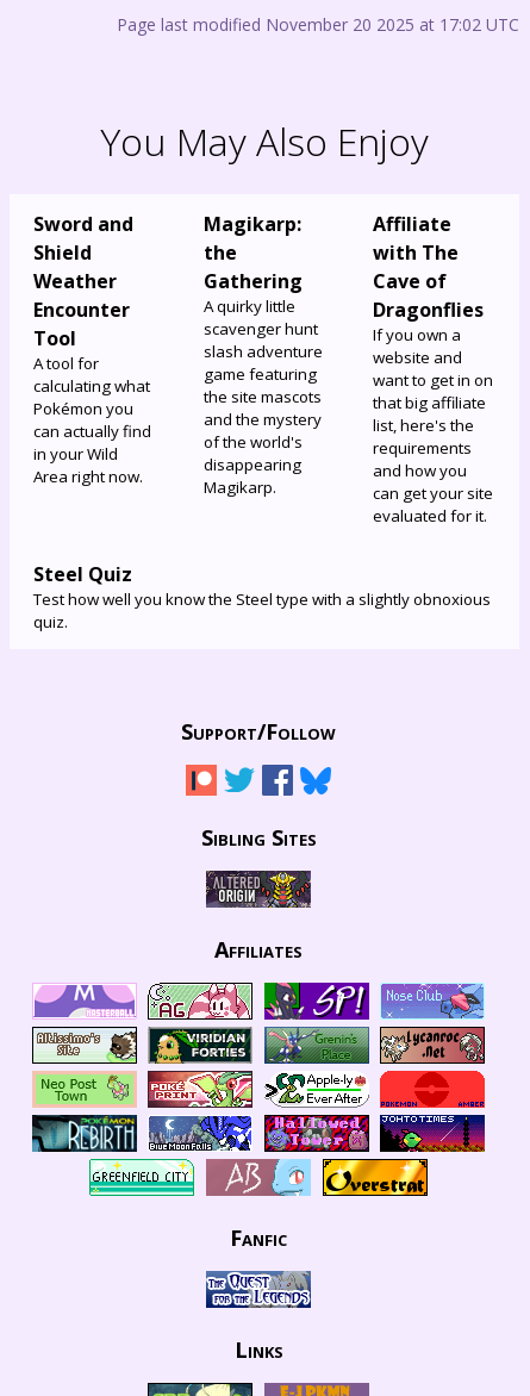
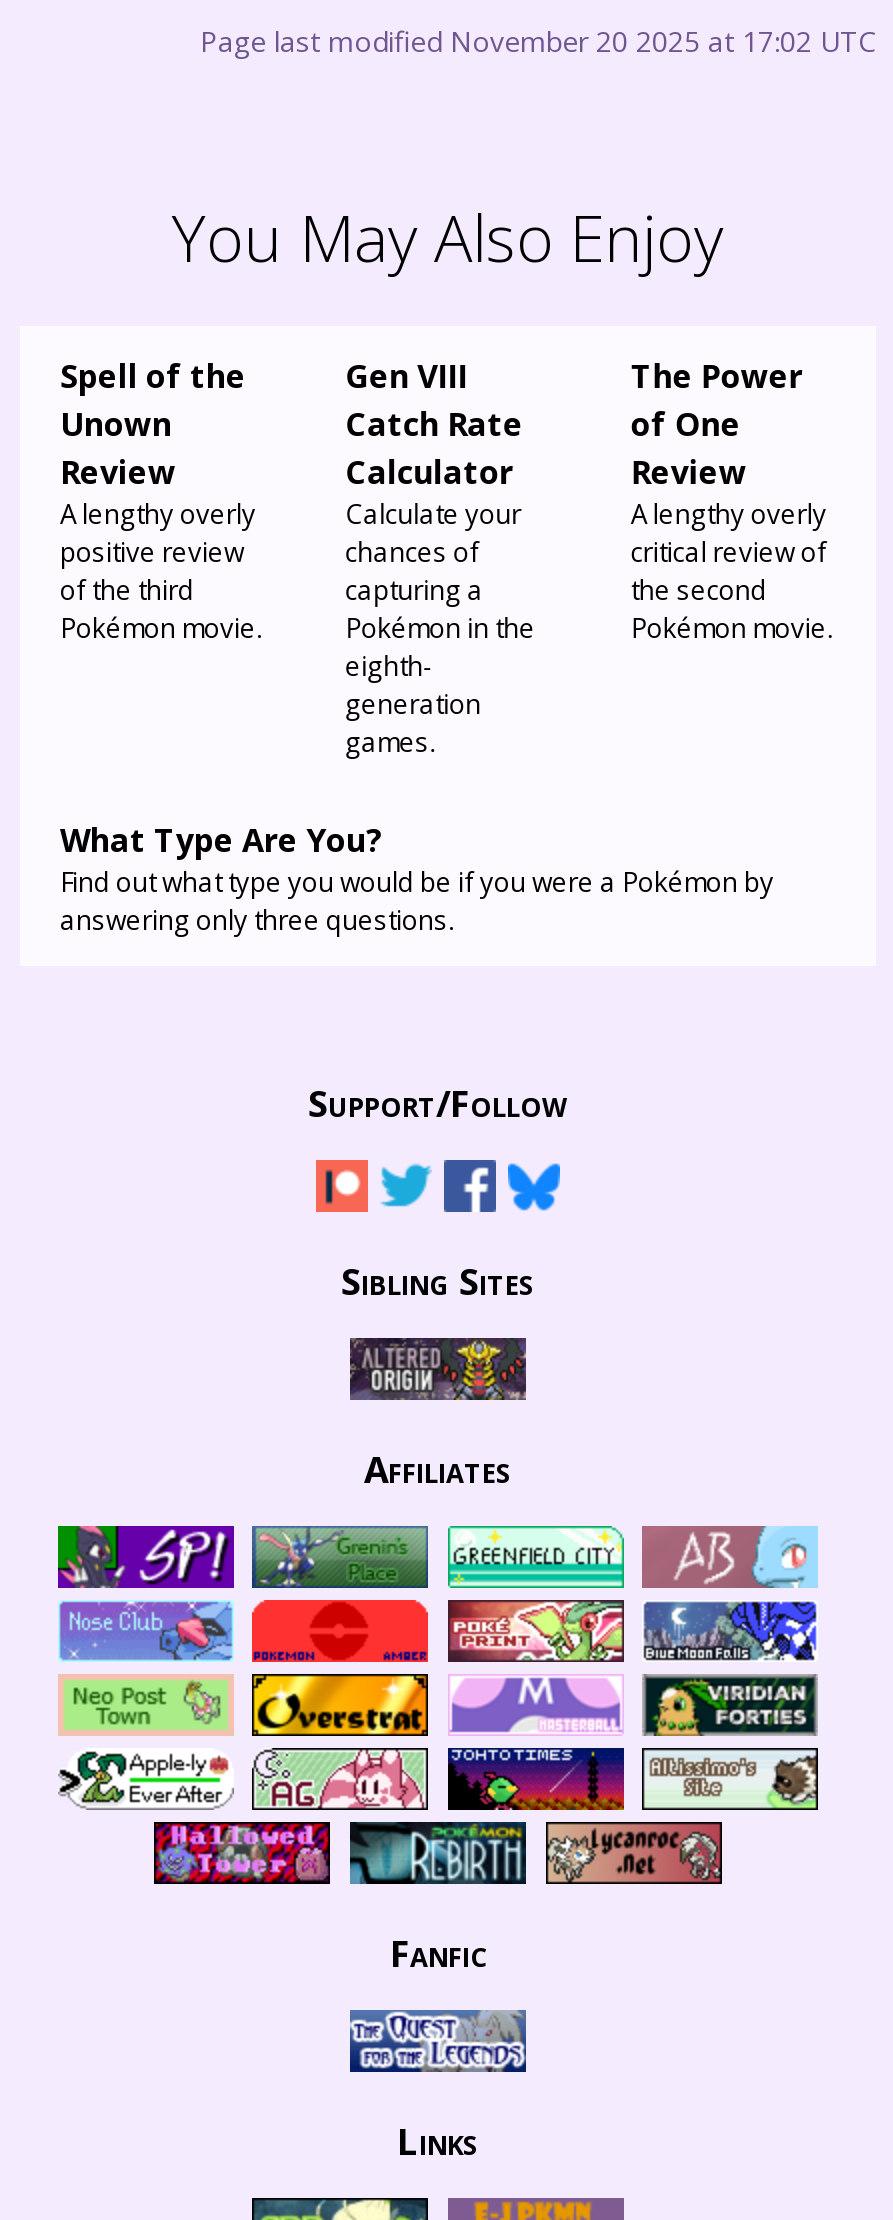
- Sword and
- Shield
- Weather
- Encounter
- Tool
- A tool for
- calculating what
- Pokémon you
- can actually find
- in your Wild
- Area right now.
+ Spell of the
+ Unown
+ Review
+ A lengthy overly
+ positive review
+ of the third
+ Pokémon movie.

- Magikarp:
- the
- Gathering
- A quirky little
- scavenger hunt
- slash adventure
- game featuring
- the site mascots
- and the mystery
- of the world's
- disappearing
- Magikarp.
+ Gen VIII
+ Catch Rate
+ Calculator
+ Calculate your
+ chances of
+ capturing a
+ Pokémon in the
+ eighth-
+ generation
+ games.

- Affiliate
- with The
- Cave of
- Dragonflies
- If you own a
- website and
- want to get in on
- that big affiliate
- list, here's the
- requirements
- and how you
- can get your site
- evaluated for it.
+ The Power
+ of One
+ Review
+ A lengthy overly
+ critical review of
+ the second
+ Pokémon movie.

- Steel Quiz
- Test how well you know the Steel type with a slightly obnoxious
- quiz.
+ What Type Are You?
+ Find out what type you would be if you were a Pokémon by
+ answering only three questions.

- [image]
+ [image]
